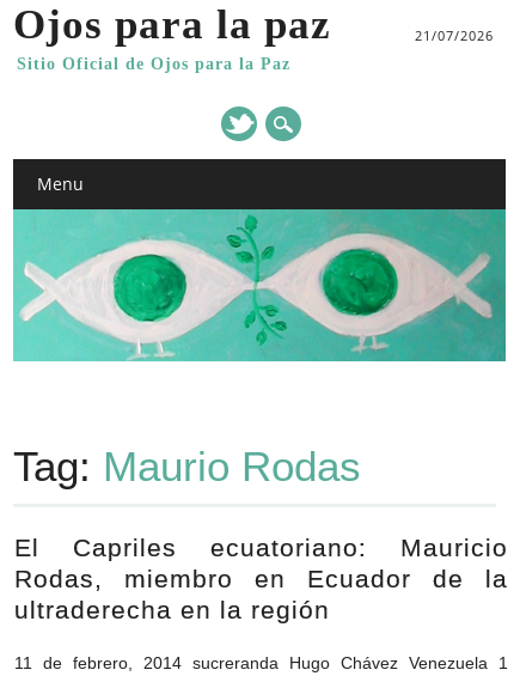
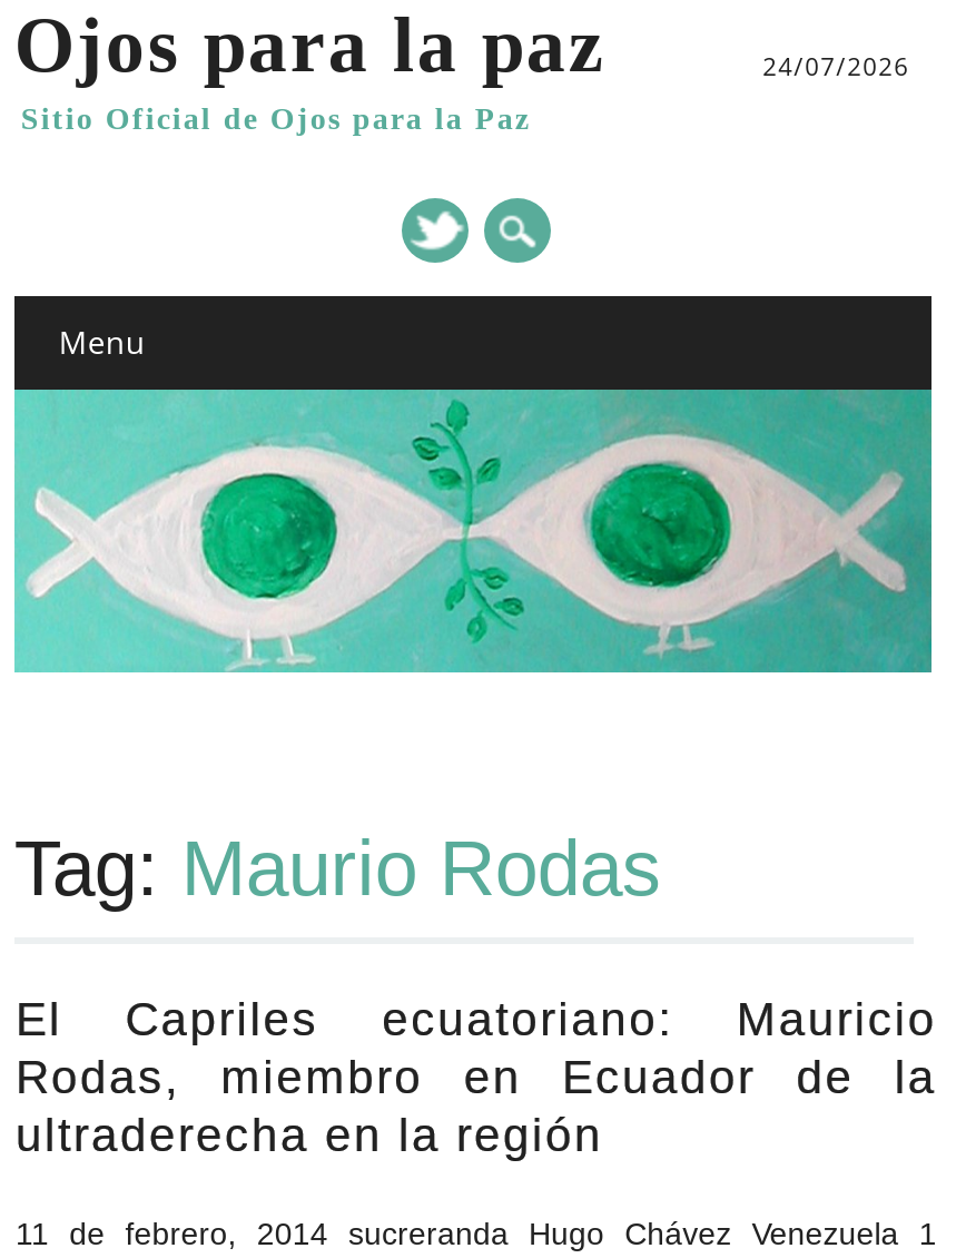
- 21/07/2026
+ 24/07/2026
